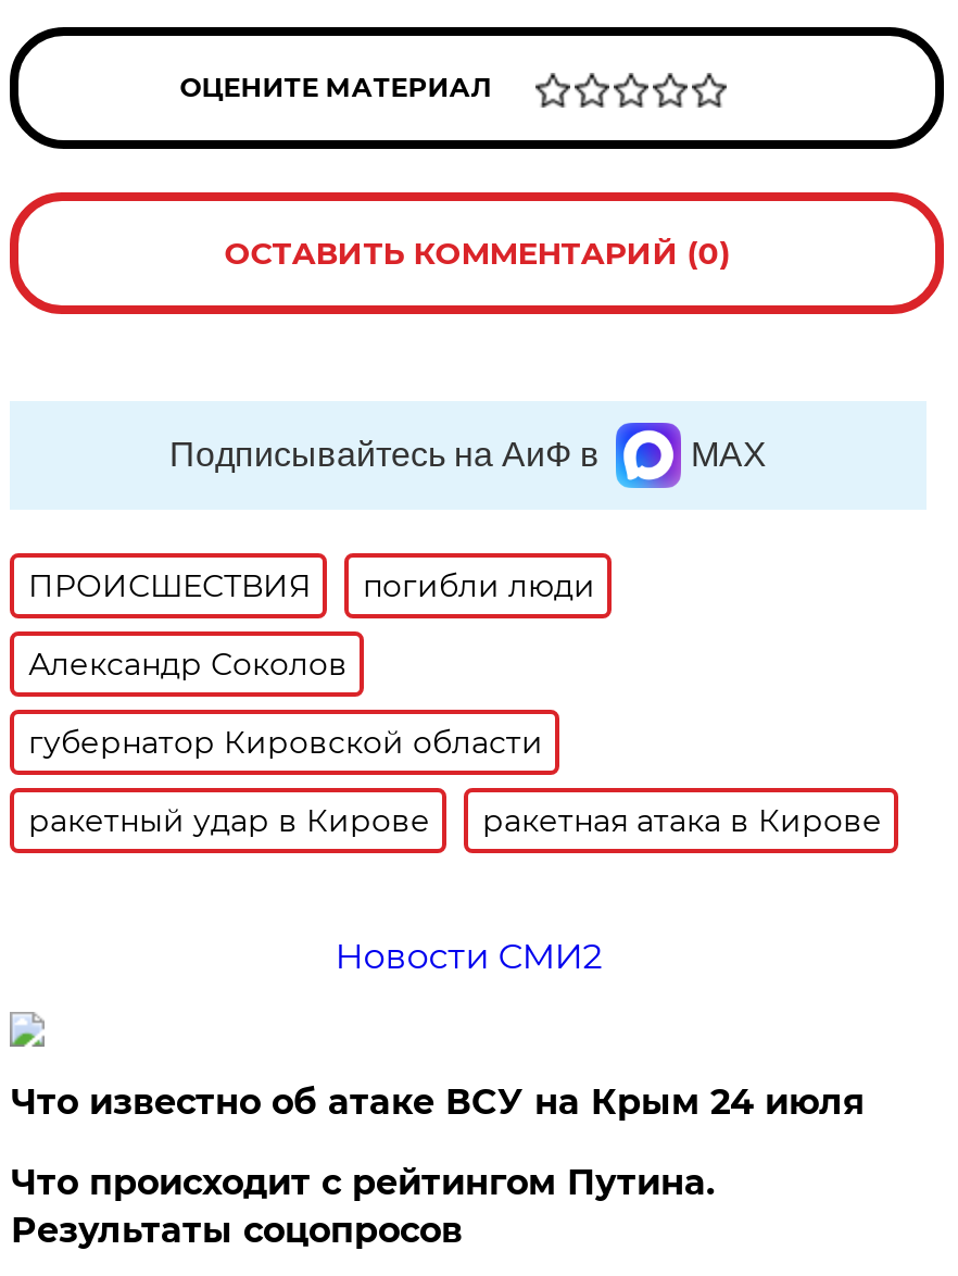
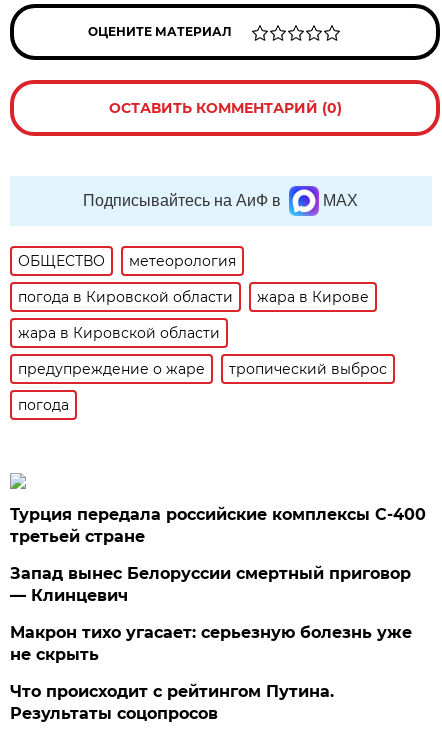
- ПРОИСШЕСТВИЯ
- погибли люди
- Александр Соколов
- губернатор Кировской области
- ракетный удар в Кирове
- ракетная атака в Кирове
- Новости СМИ2
+ ОБЩЕСТВО
+ метеорология
+ погода в Кировской области
+ жара в Кирове
+ жара в Кировской области
+ предупреждение о жаре
+ тропический выброс
+ погода

- Что известно об атаке ВСУ на Крым 24 июля
+ Турция передала российские комплексы С-400
+ третьей стране
+ Запад вынес Белоруссии смертный приговор
+ — Клинцевич
+ Макрон тихо угасает: серьезную болезнь уже
+ не скрыть
